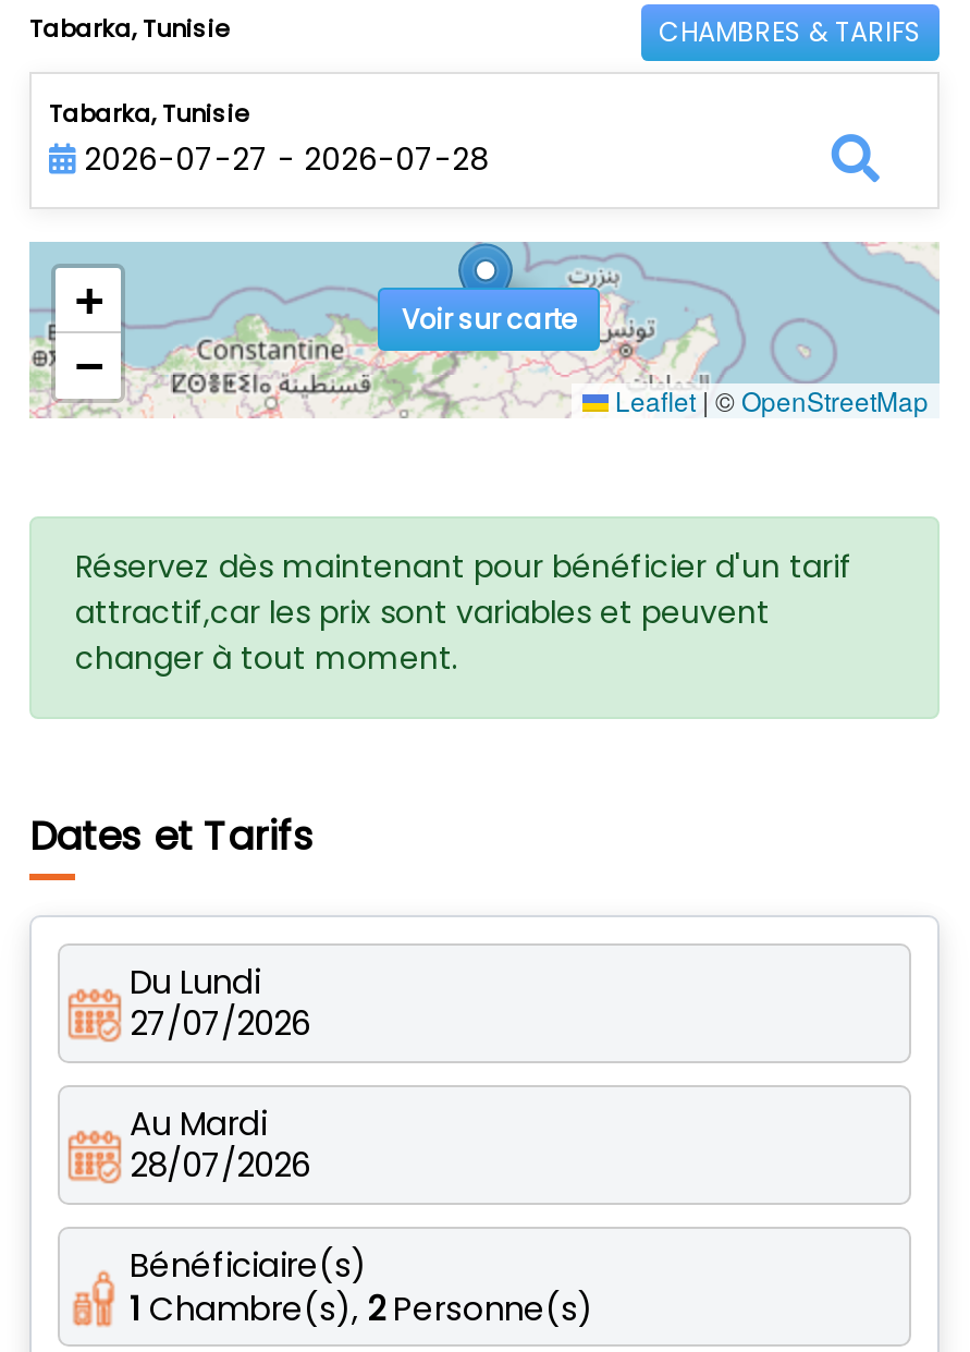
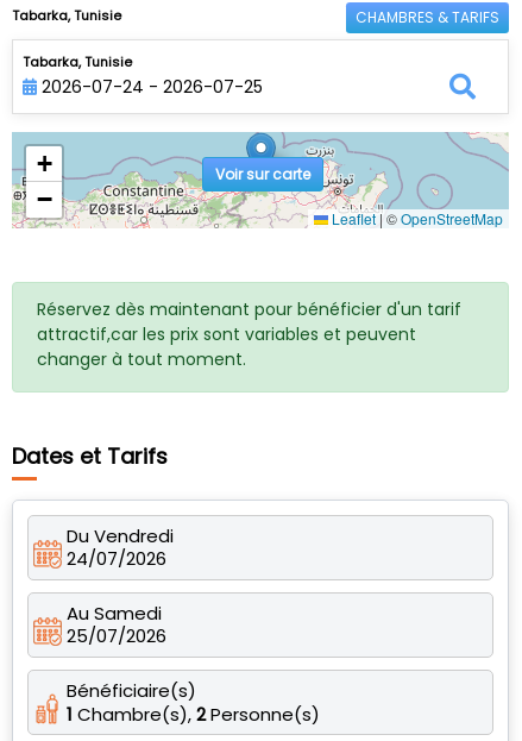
- 2026-07-27 - 2026-07-28
+ 2026-07-24 - 2026-07-25

- Du Lundi
+ Du Vendredi

- 27/07/2026
+ 24/07/2026

- Au Mardi
+ Au Samedi

- 28/07/2026
+ 25/07/2026
